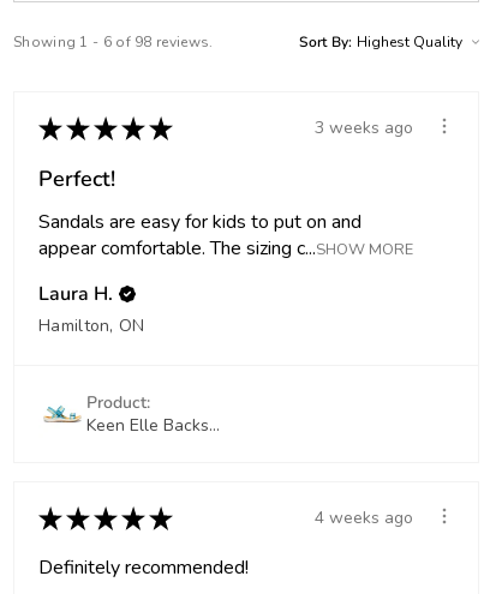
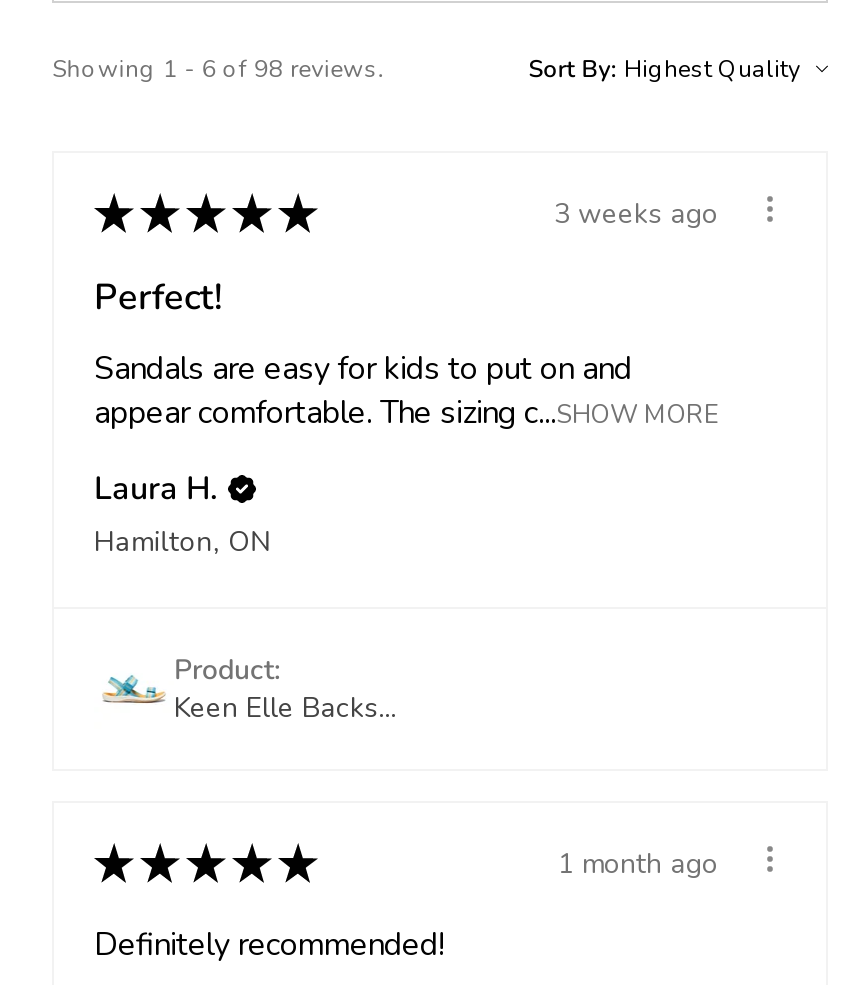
- 4 weeks ago
+ 1 month ago
